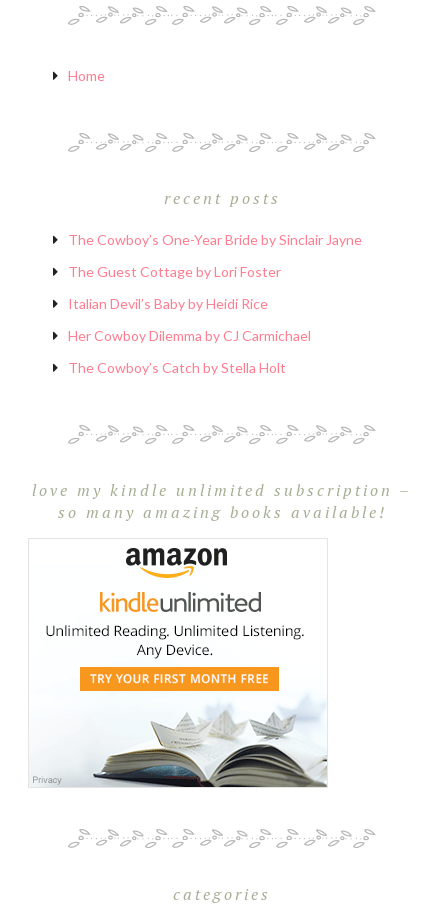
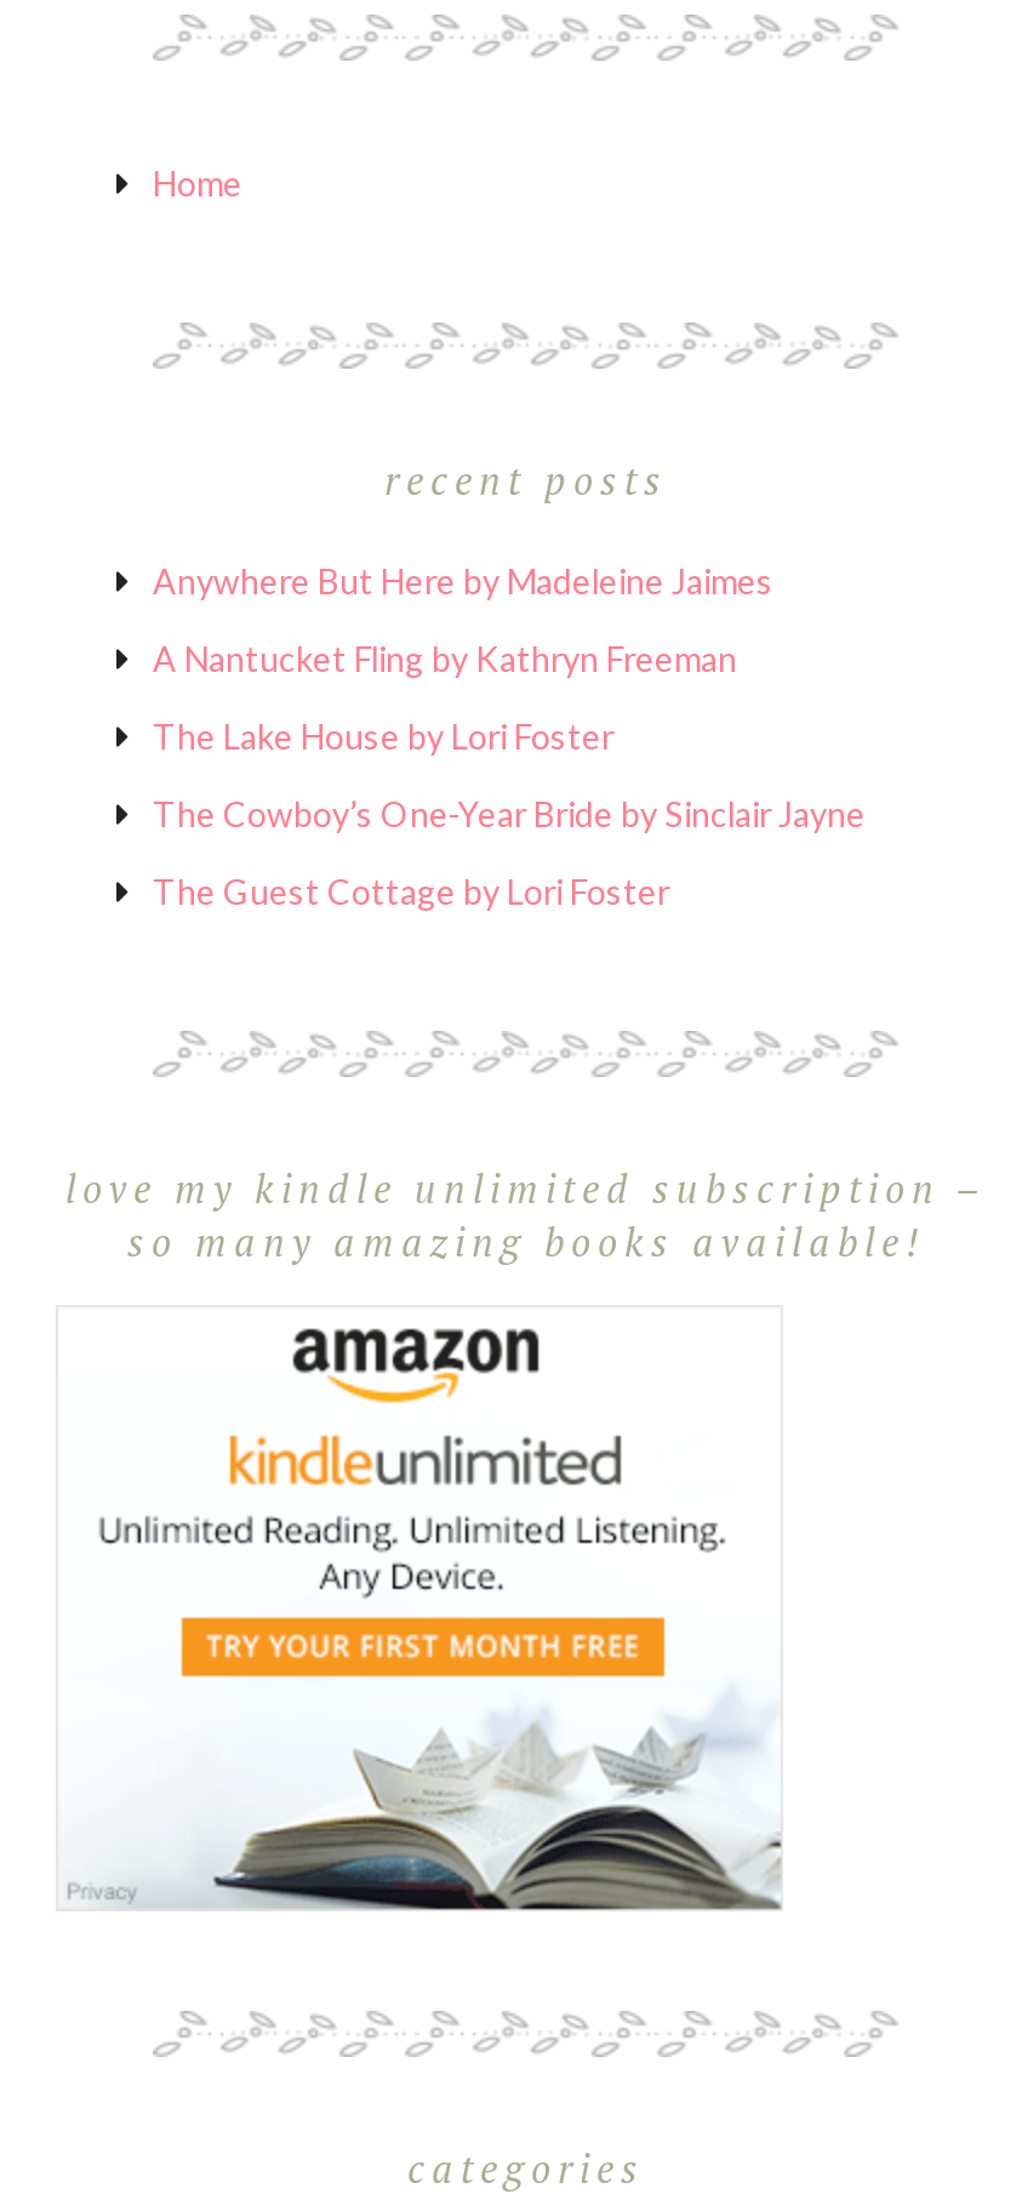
+ Anywhere But Here by Madeleine Jaimes
+ A Nantucket Fling by Kathryn Freeman
+ The Lake House by Lori Foster

moved down: The Cowboy’s One-Year Bride by Sinclair Jayne | The Guest Cottage by Lori Foster

- Italian Devil’s Baby by Heidi Rice
- Her Cowboy Dilemma by CJ Carmichael
- The Cowboy’s Catch by Stella Holt
